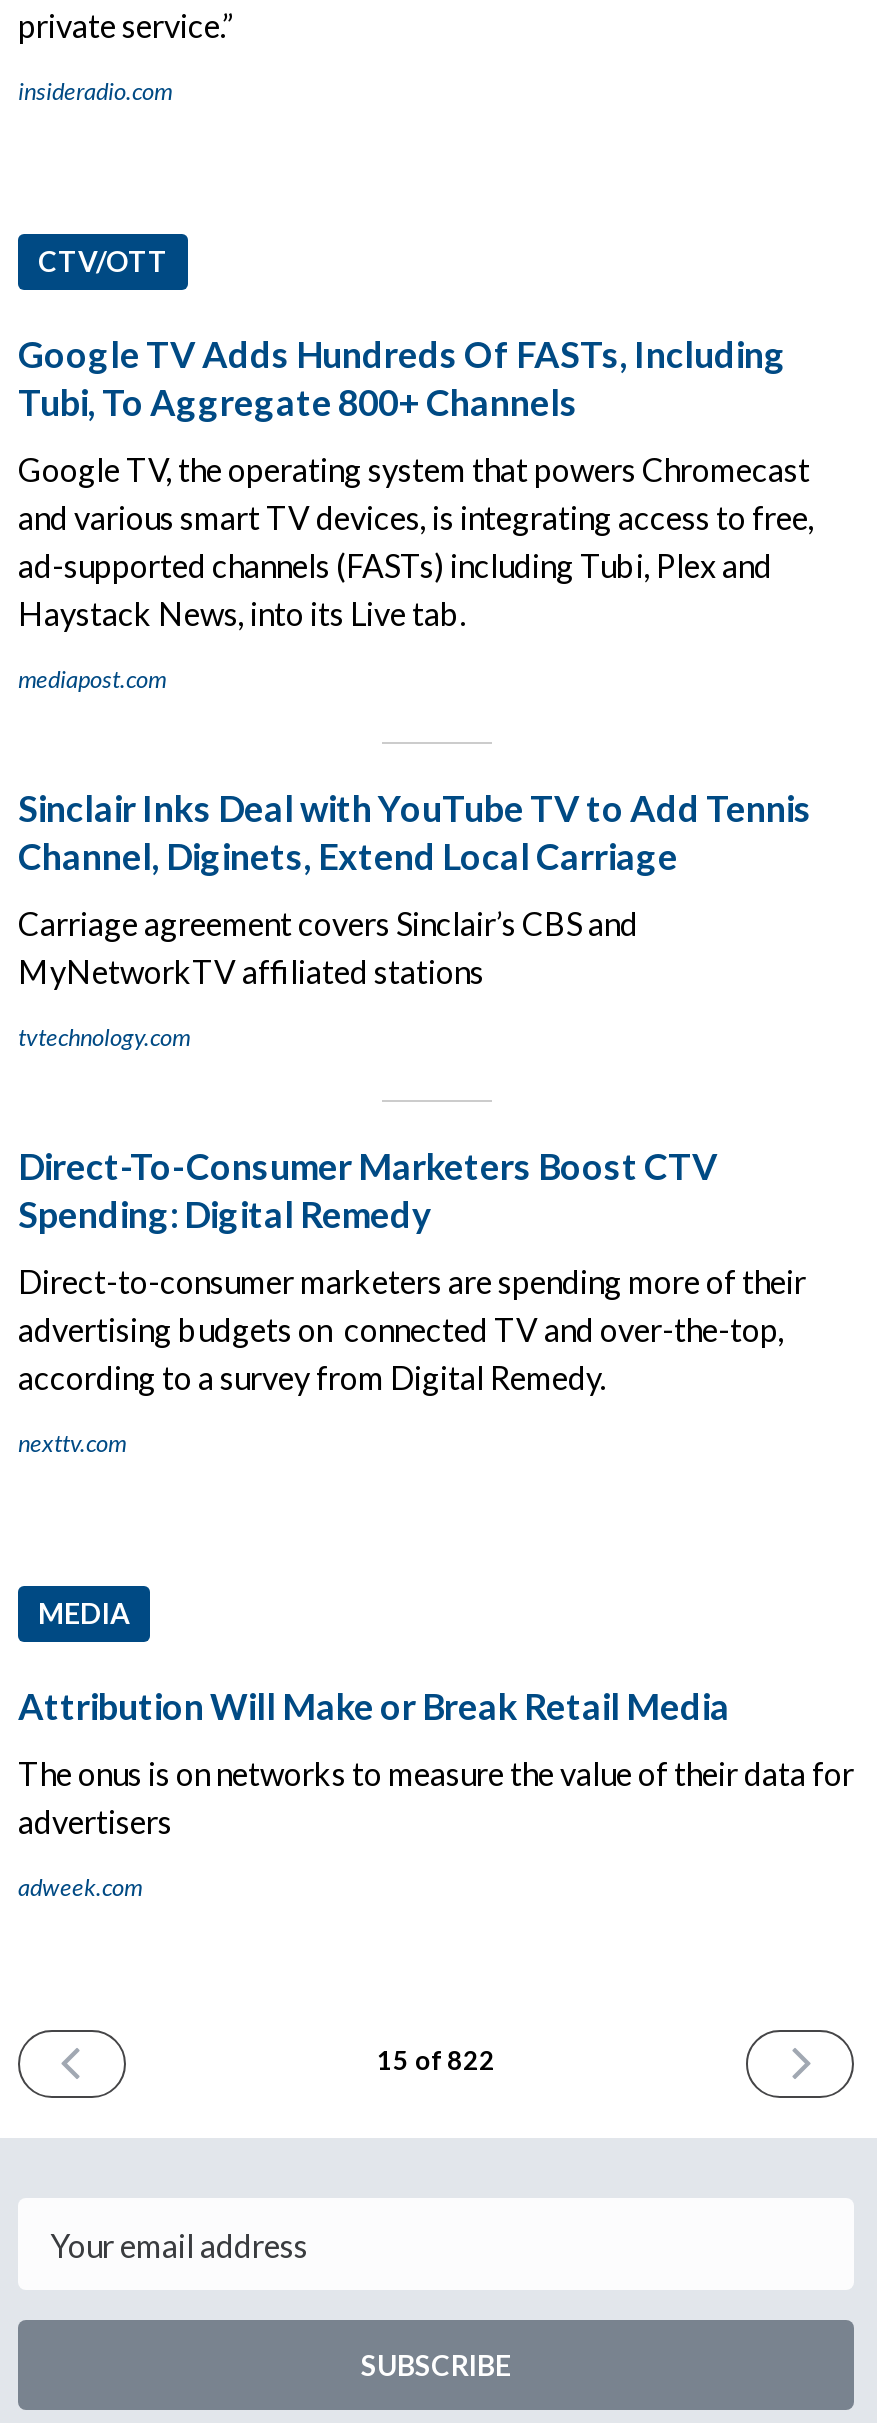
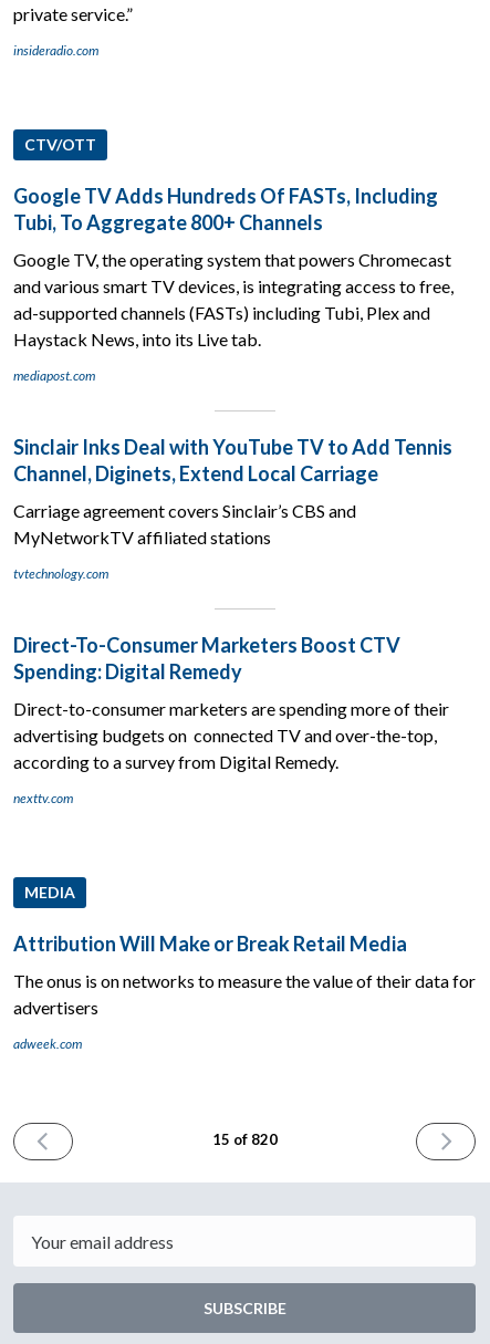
- 15 of 822
+ 15 of 820
